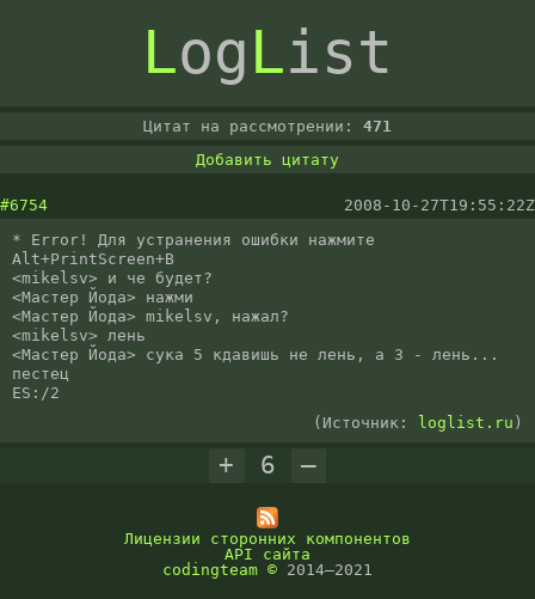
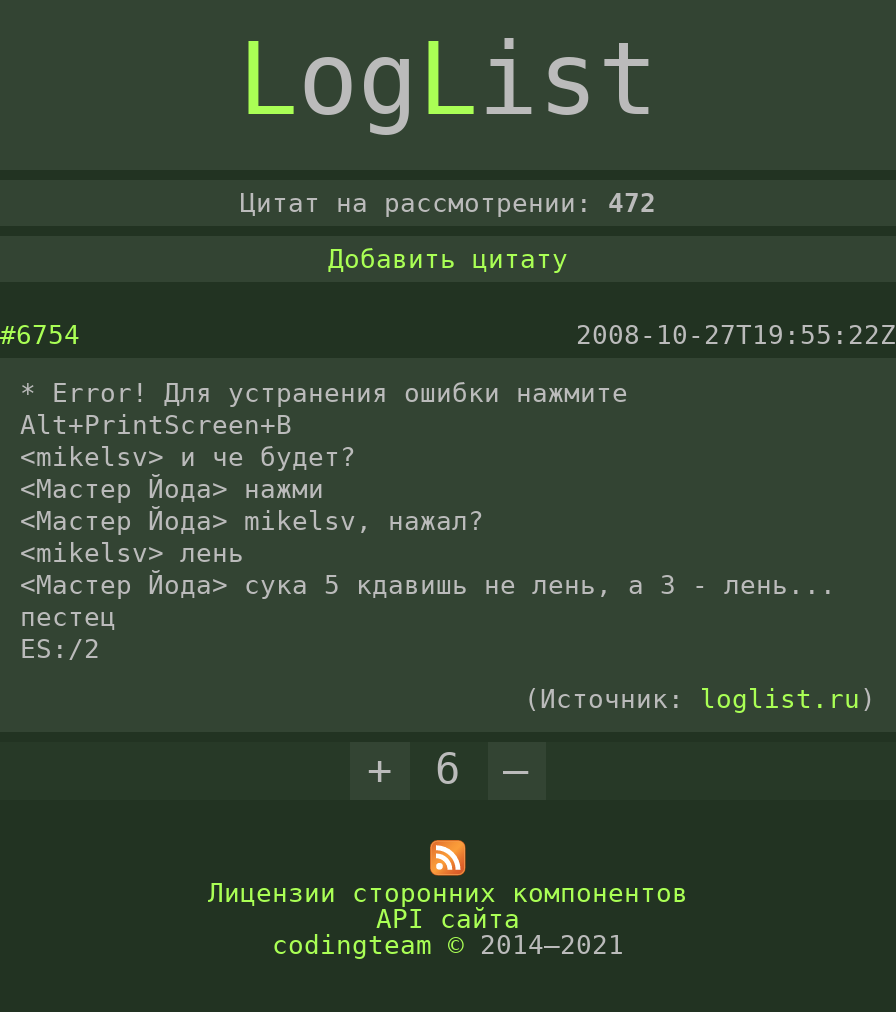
- Цитат на рассмотрении: 471
+ Цитат на рассмотрении: 472
